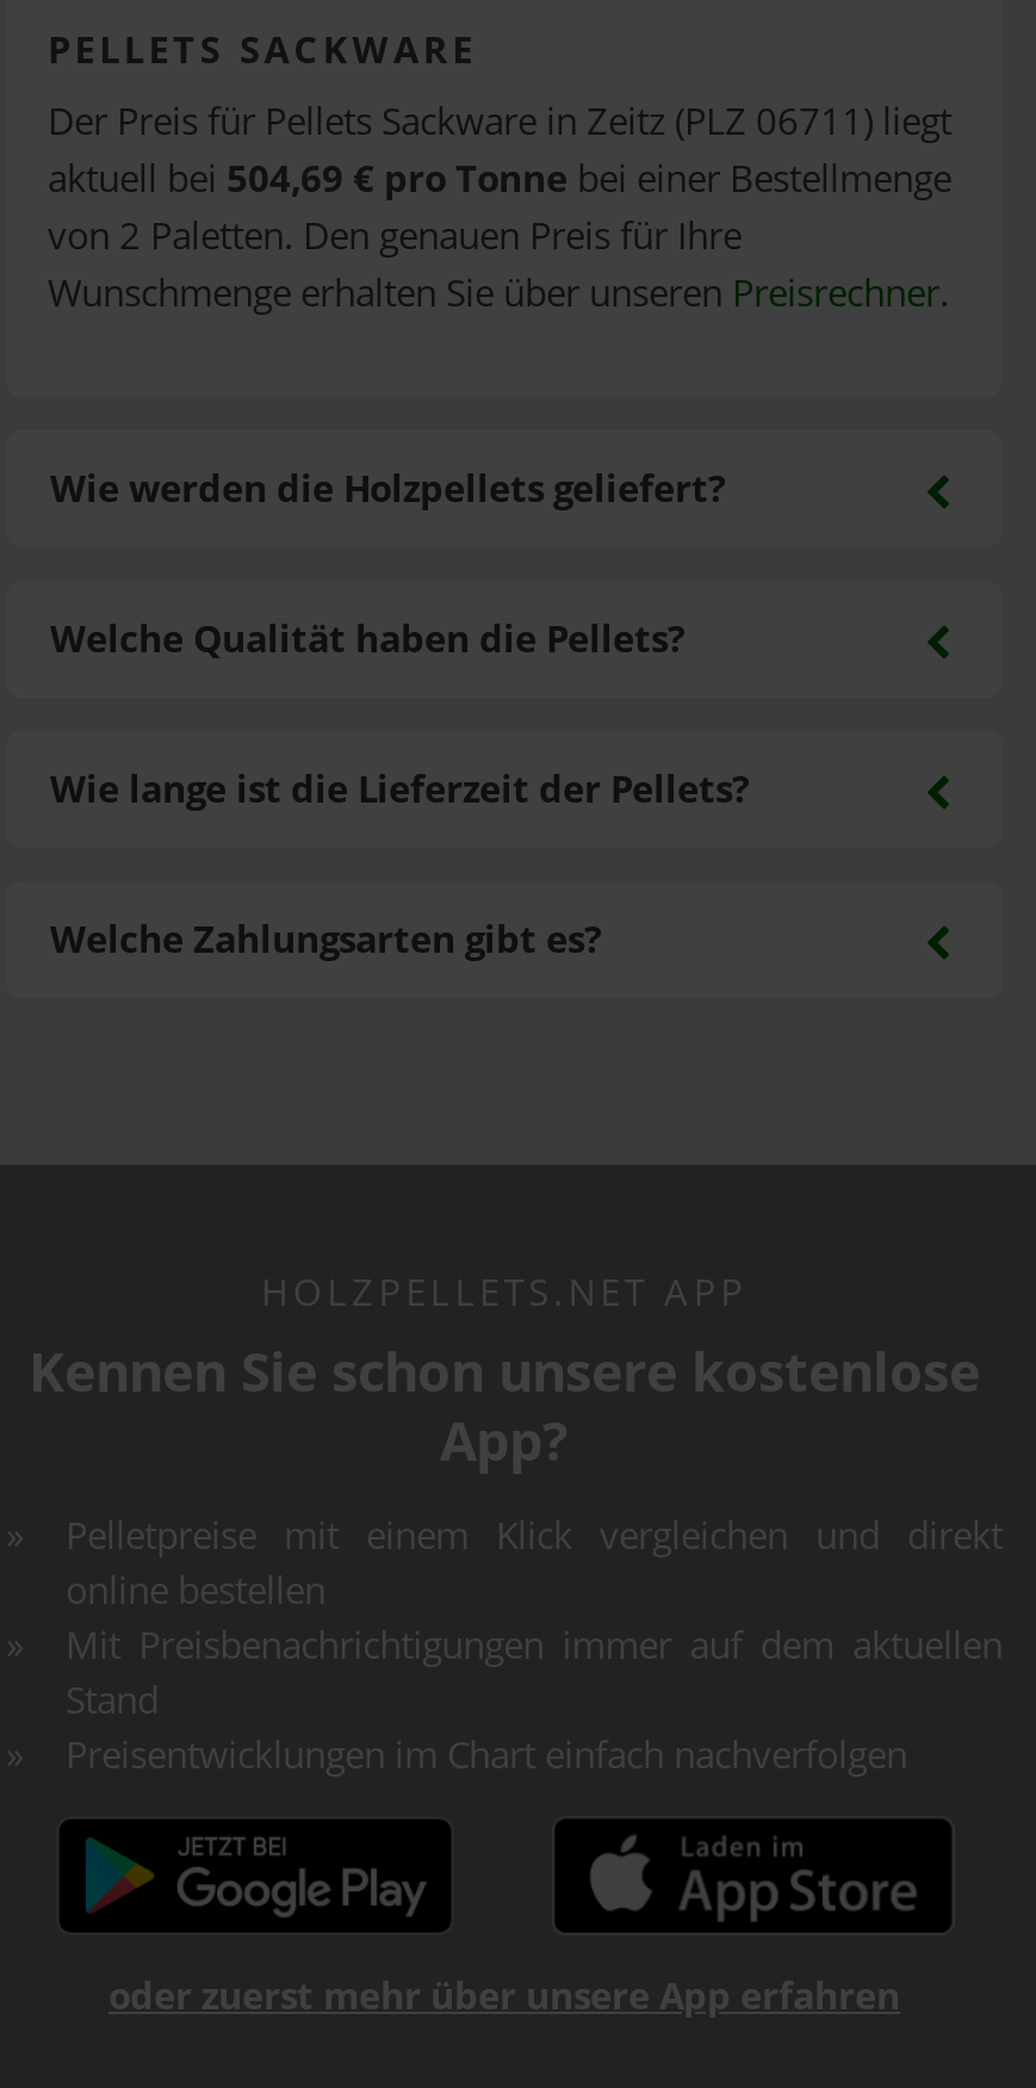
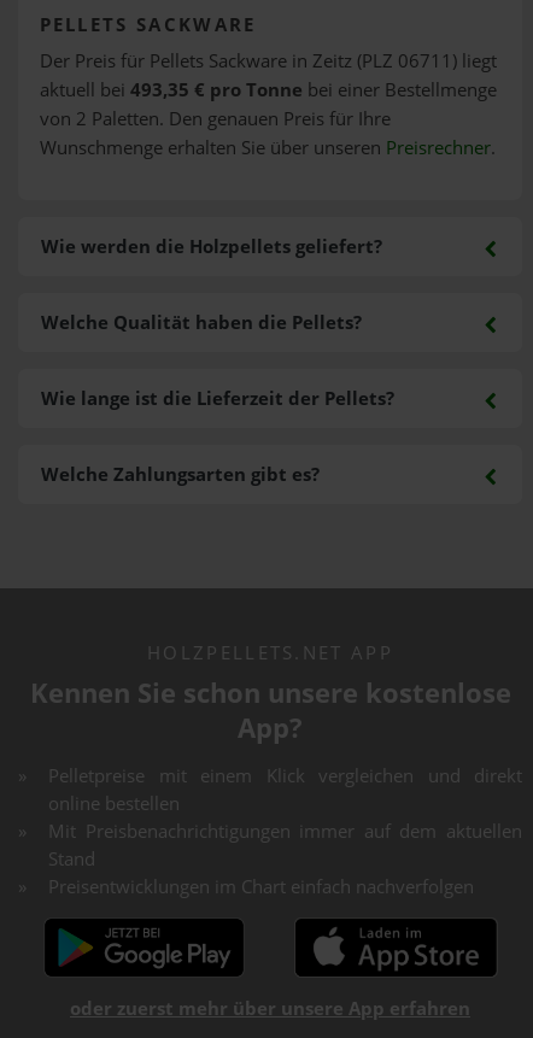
- aktuell bei 504,69 € pro Tonne bei einer Bestellmenge
+ aktuell bei 493,35 € pro Tonne bei einer Bestellmenge
